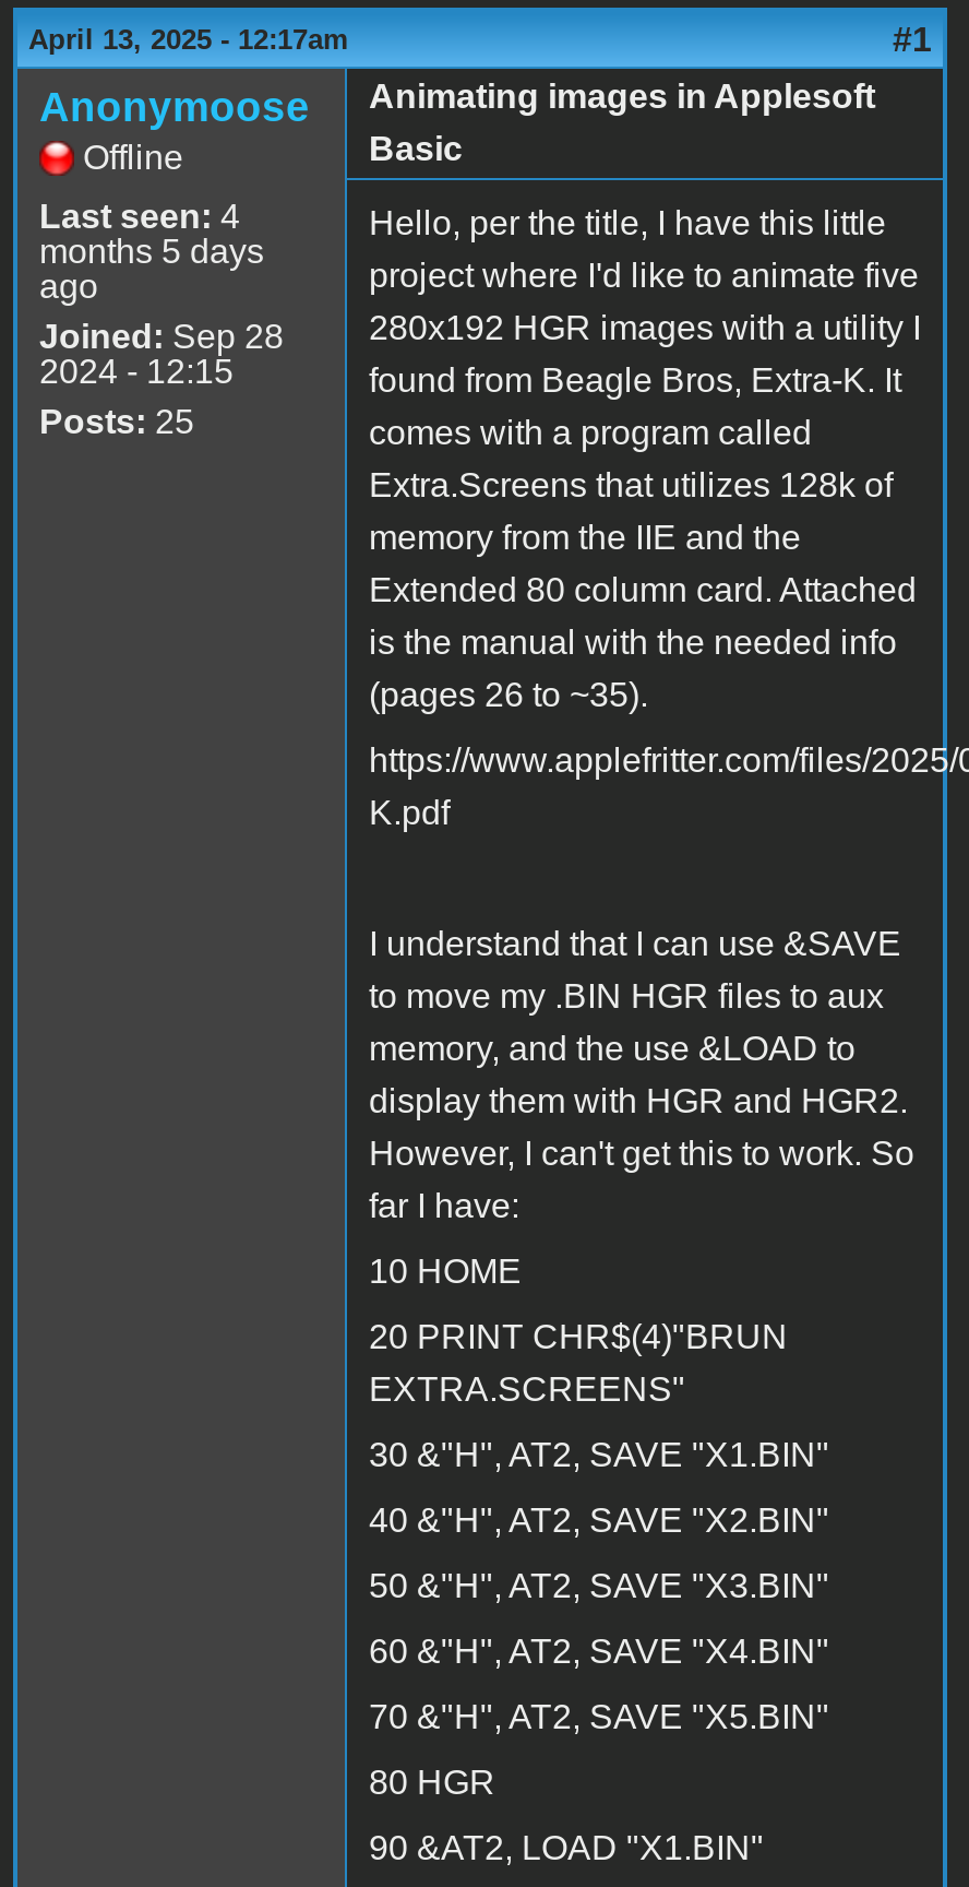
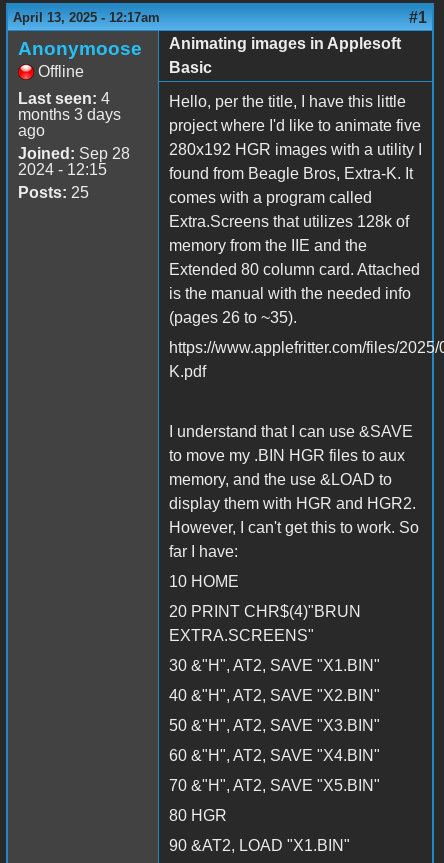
- months 5 days
+ months 3 days
